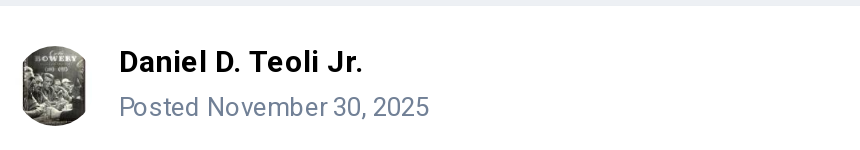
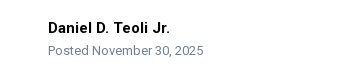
- [image]
